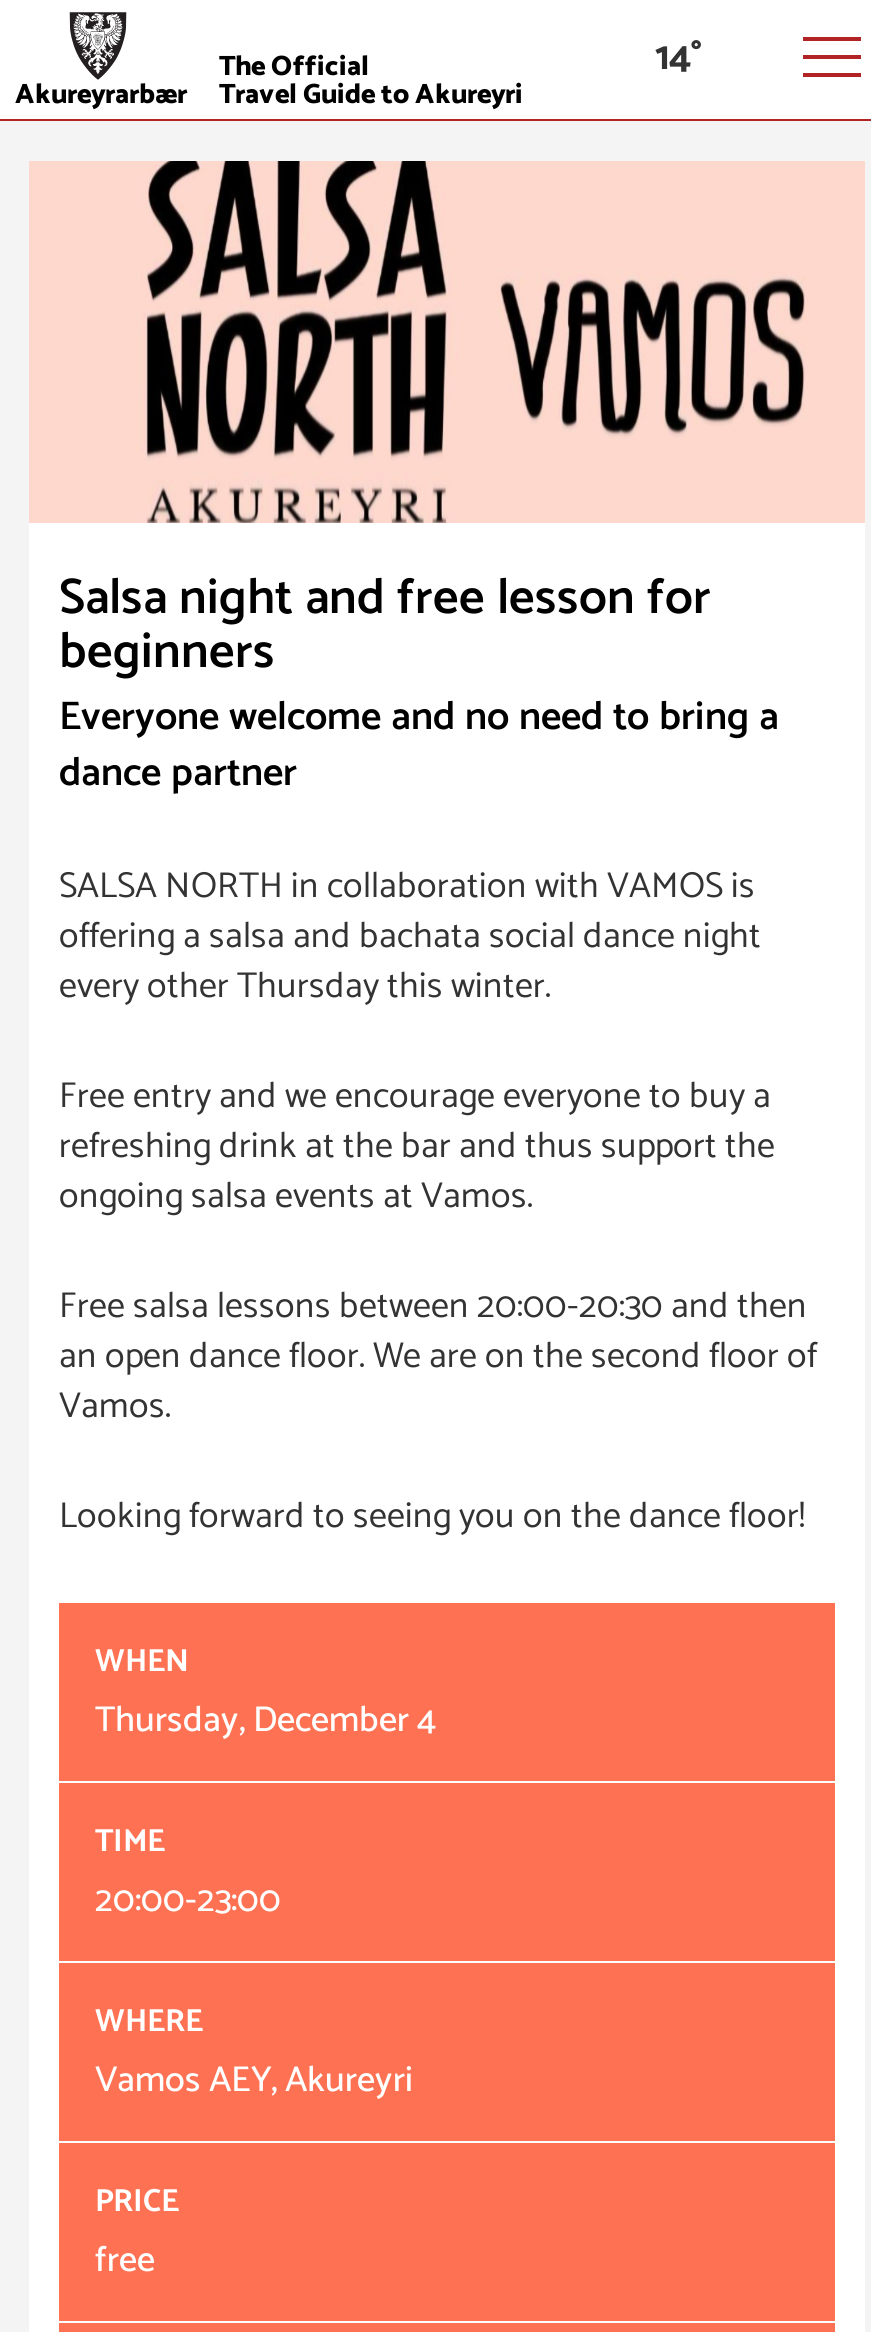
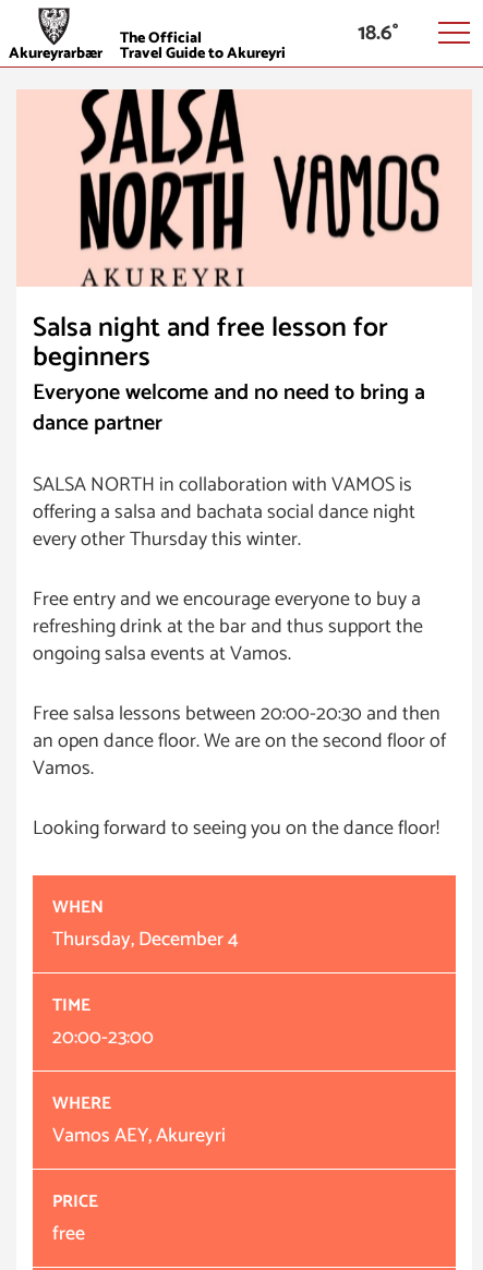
- 14
+ 18.6
